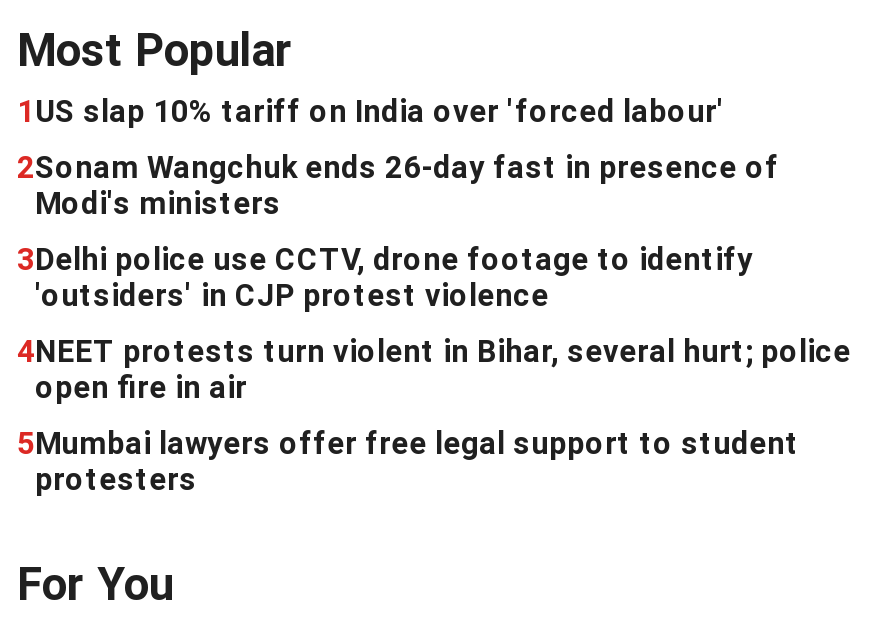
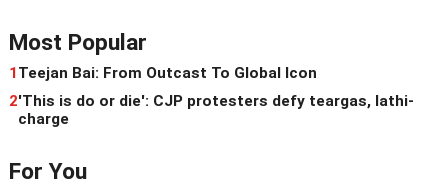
- 1 US slap 10% tariff on India over 'forced labour'
- 2Sonam Wangchuk ends 26-day fast in presence of
- Modi's ministers
- 3Delhi police use CCTV, drone footage to identify
- 'outsiders' in CJP protest violence
- 4NEET protests turn violent in Bihar, several hurt; police
- open fire in air
- 5Mumbai lawyers offer free legal support to student
- protesters
+ 1 Teejan Bai: From Outcast To Global Icon
+ 2'This is do or die': CJP protesters defy teargas, lathi-
+ charge
